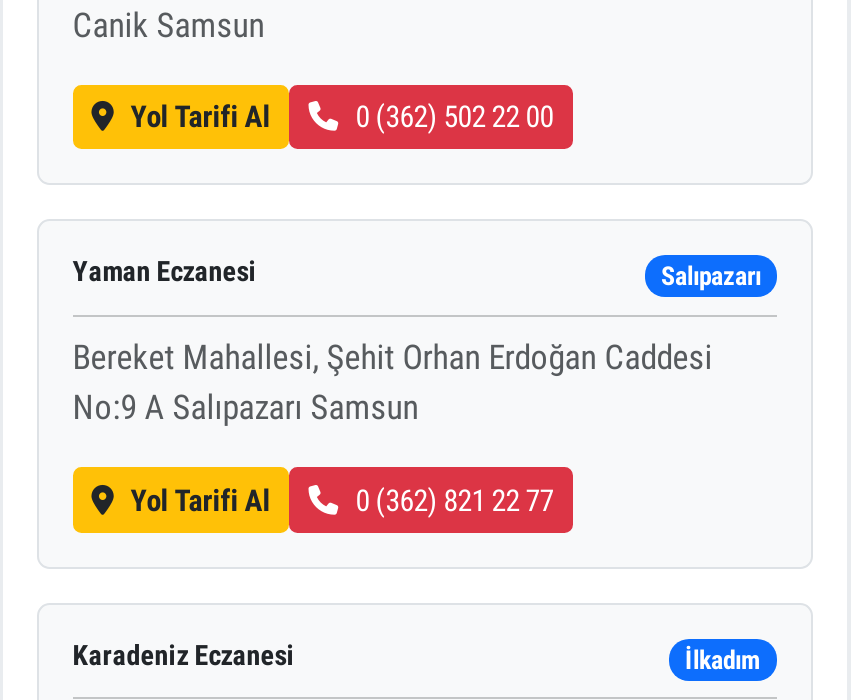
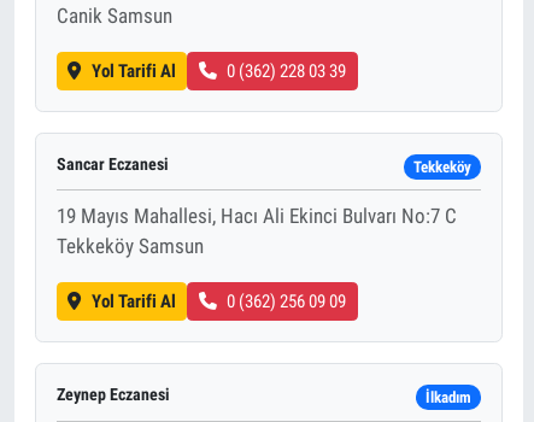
- 0 (362) 502 22 00
+ 0 (362) 228 03 39

- Yaman Eczanesi
- Salıpazarı
+ Sancar Eczanesi
+ Tekkeköy

- Bereket Mahallesi, Şehit Orhan Erdoğan Caddesi
- No:9 A Salıpazarı Samsun
+ 19 Mayıs Mahallesi, Hacı Ali Ekinci Bulvarı No:7 C
+ Tekkeköy Samsun

- 0 (362) 821 22 77
+ 0 (362) 256 09 09

- Karadeniz Eczanesi
+ Zeynep Eczanesi
